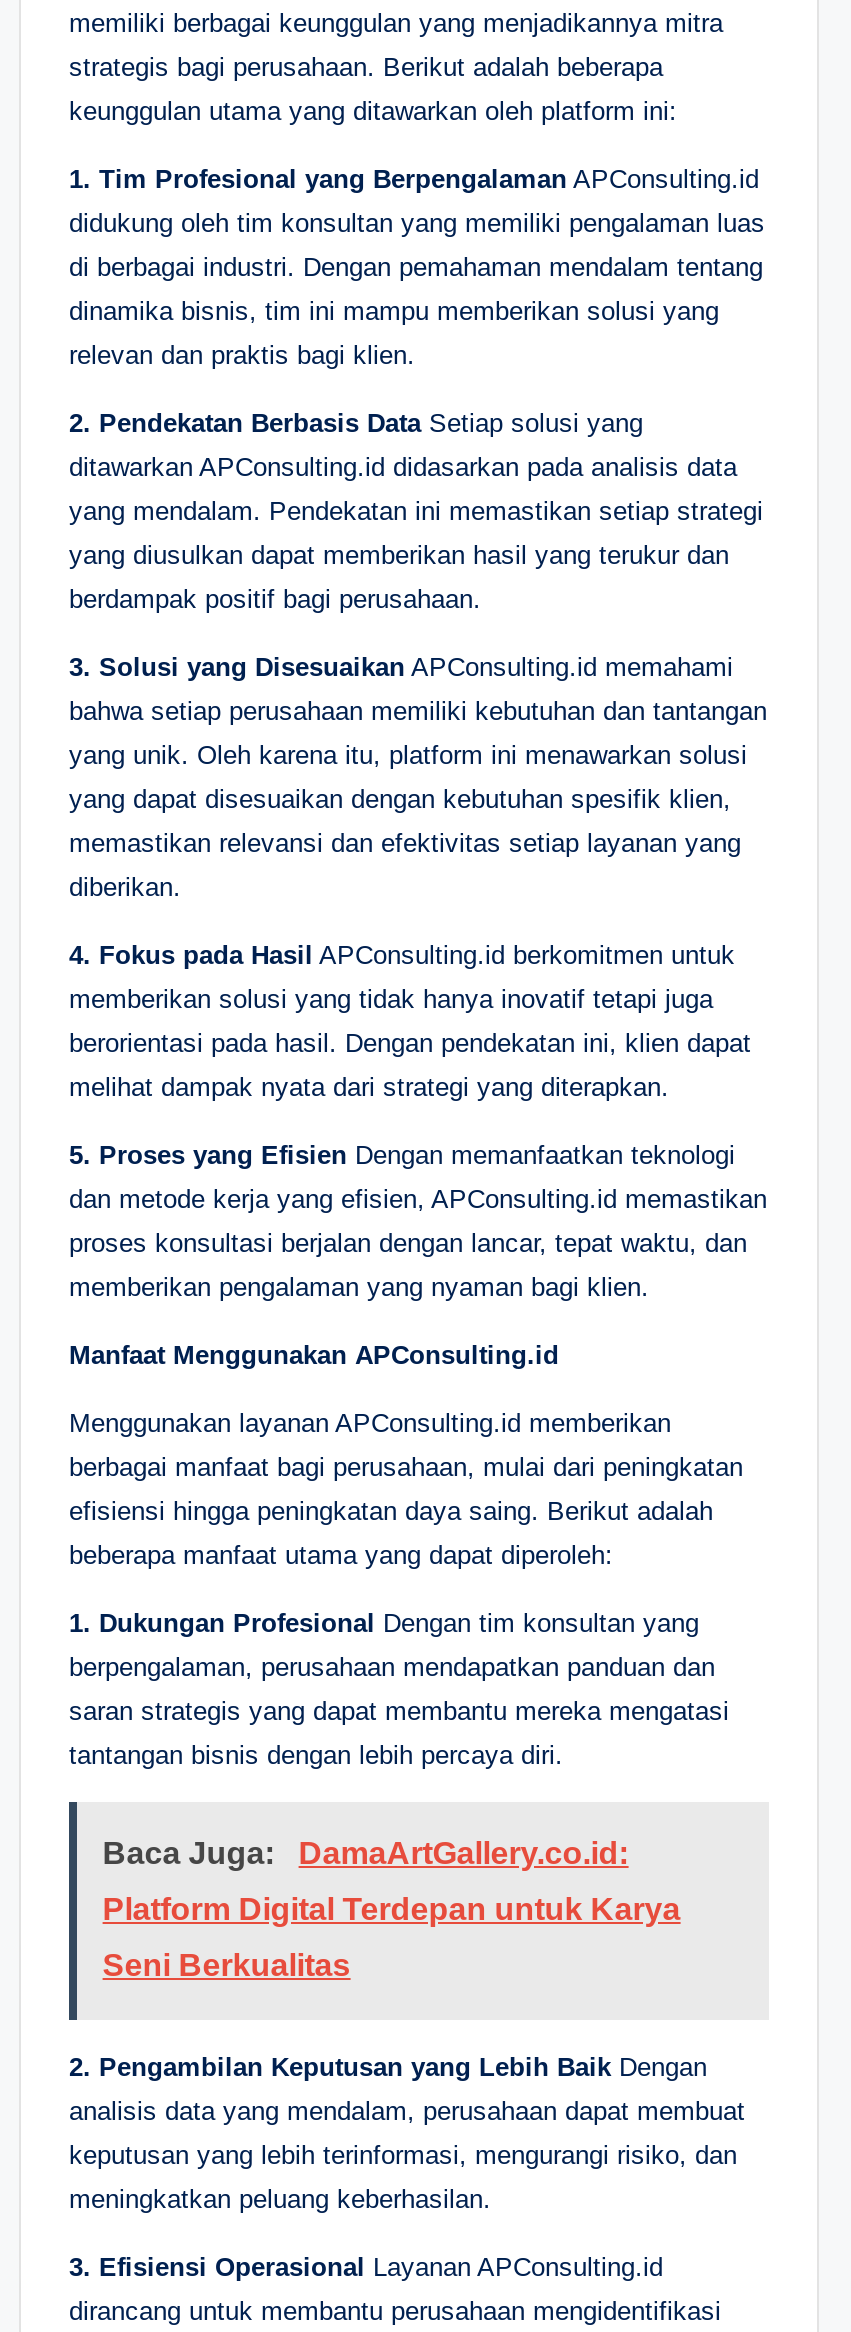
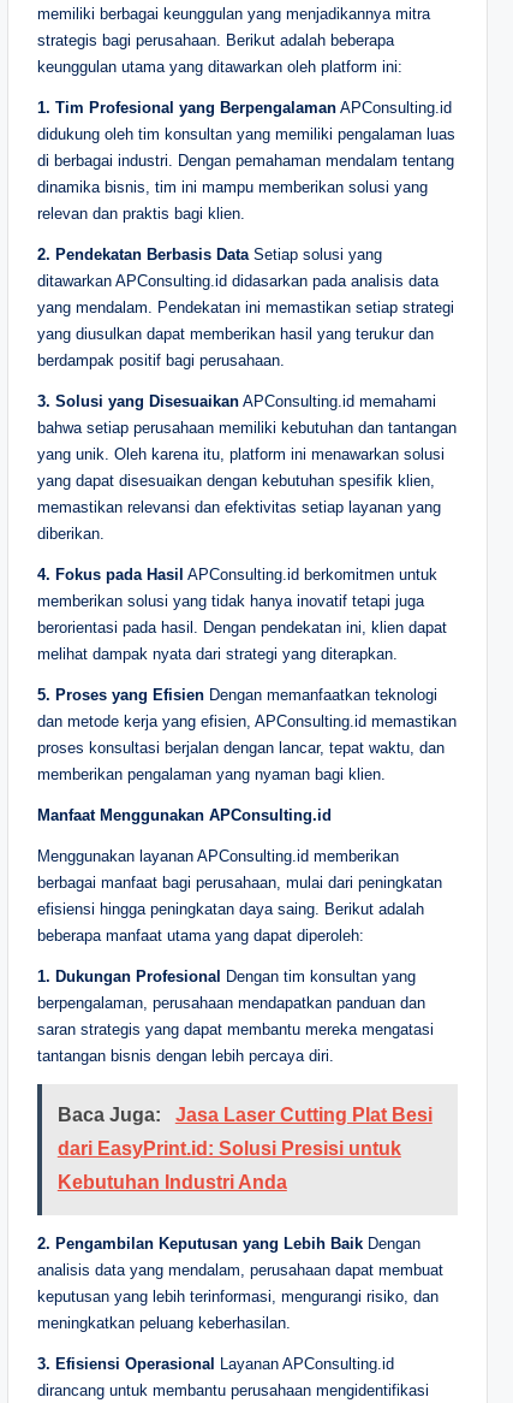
- Baca Juga: DamaArtGallery.co.id:
+ Baca Juga: Jasa Laser Cutting Plat Besi

- Platform Digital Terdepan untuk Karya
+ dari EasyPrint.id: Solusi Presisi untuk

- Seni Berkualitas
+ Kebutuhan Industri Anda
